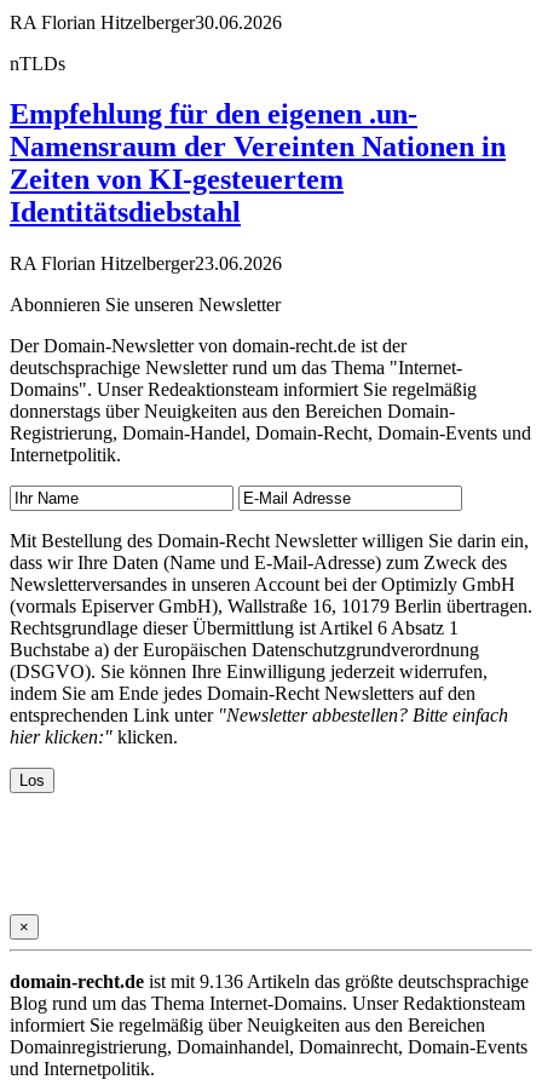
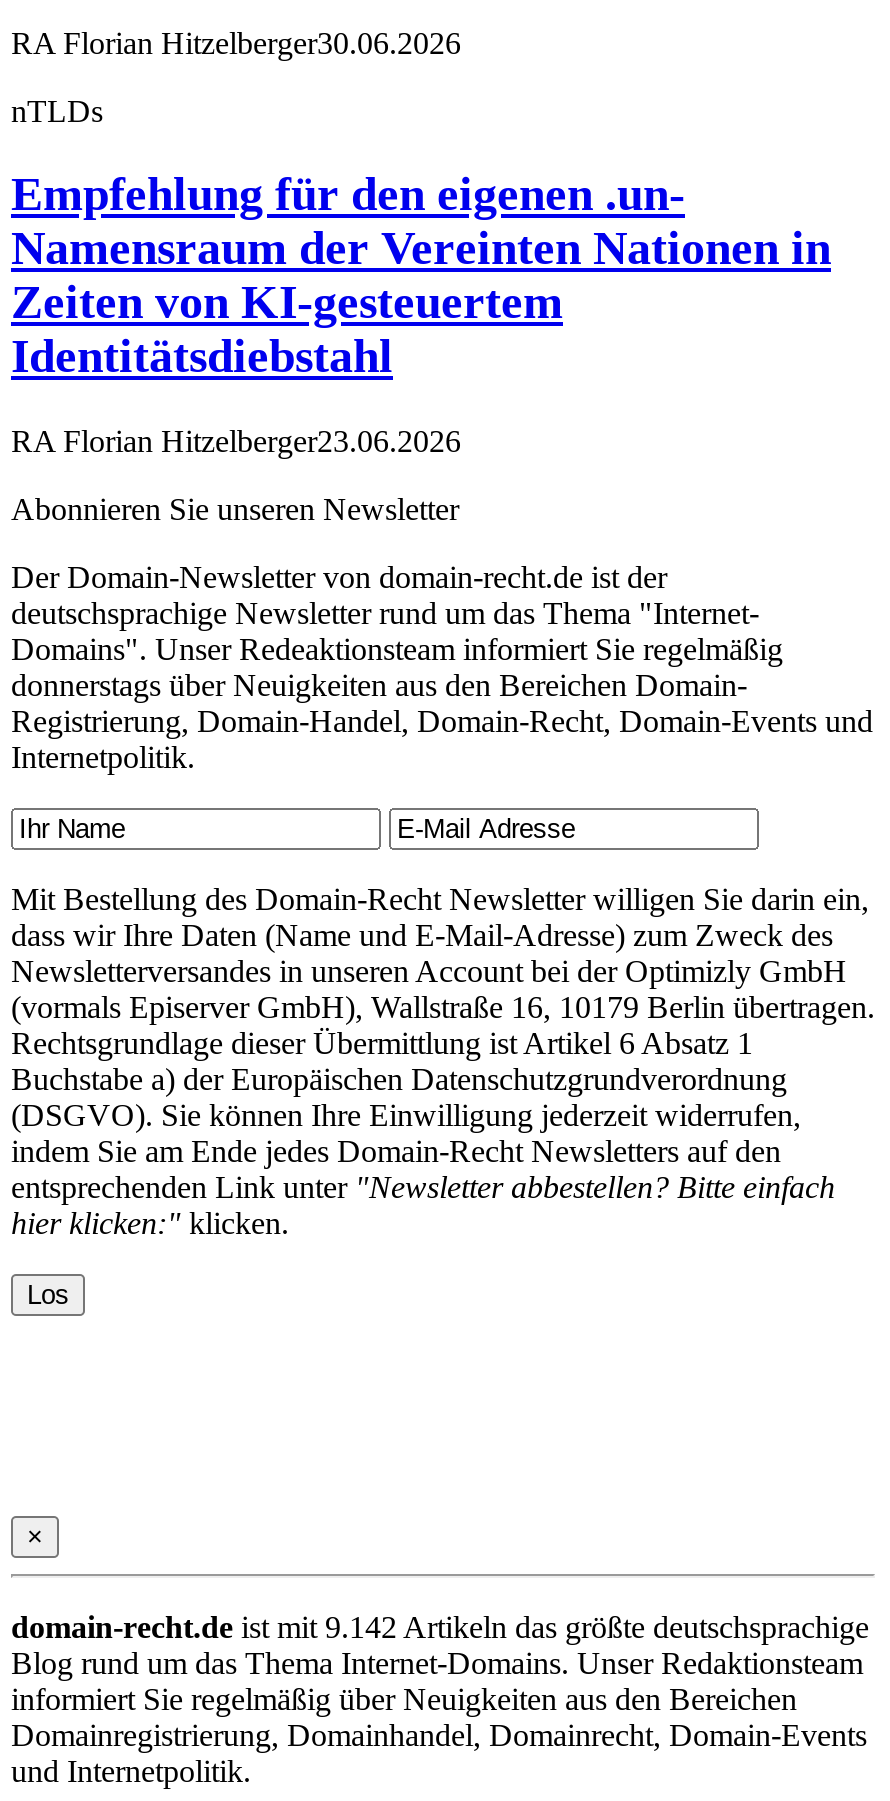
- domain-recht.de ist mit 9.136 Artikeln das größte deutschsprachige
+ domain-recht.de ist mit 9.142 Artikeln das größte deutschsprachige
